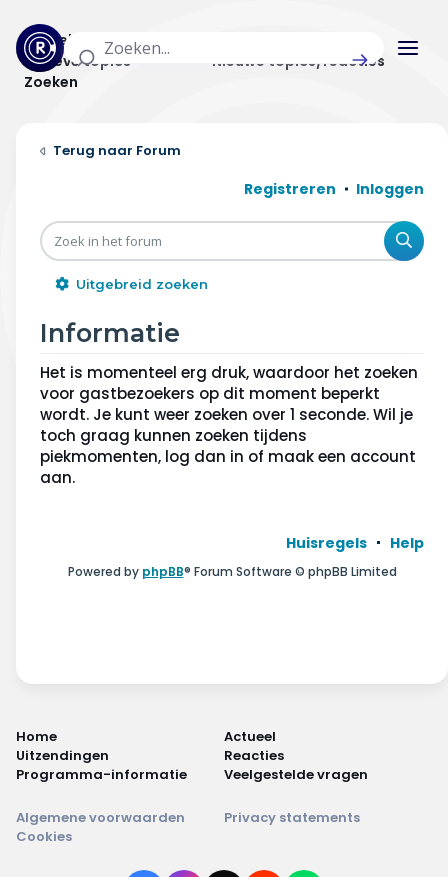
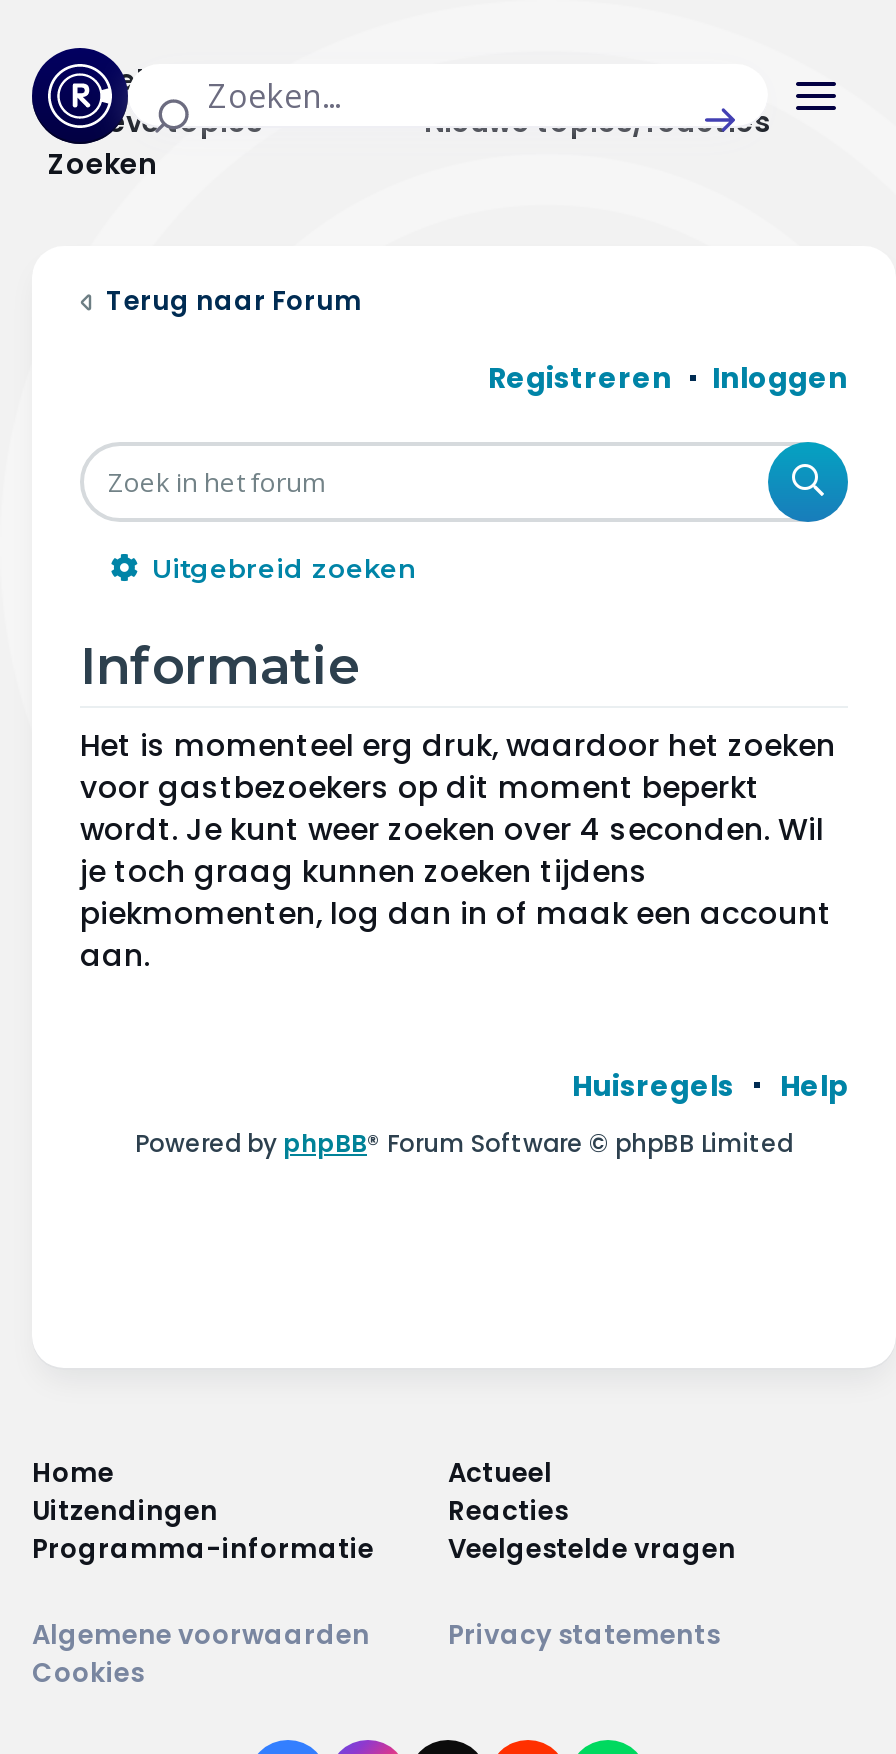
- wordt. Je kunt weer zoeken over 1 seconde. Wil je
- toch graag kunnen zoeken tijdens
+ wordt. Je kunt weer zoeken over 4 seconden. Wil
+ je toch graag kunnen zoeken tijdens
